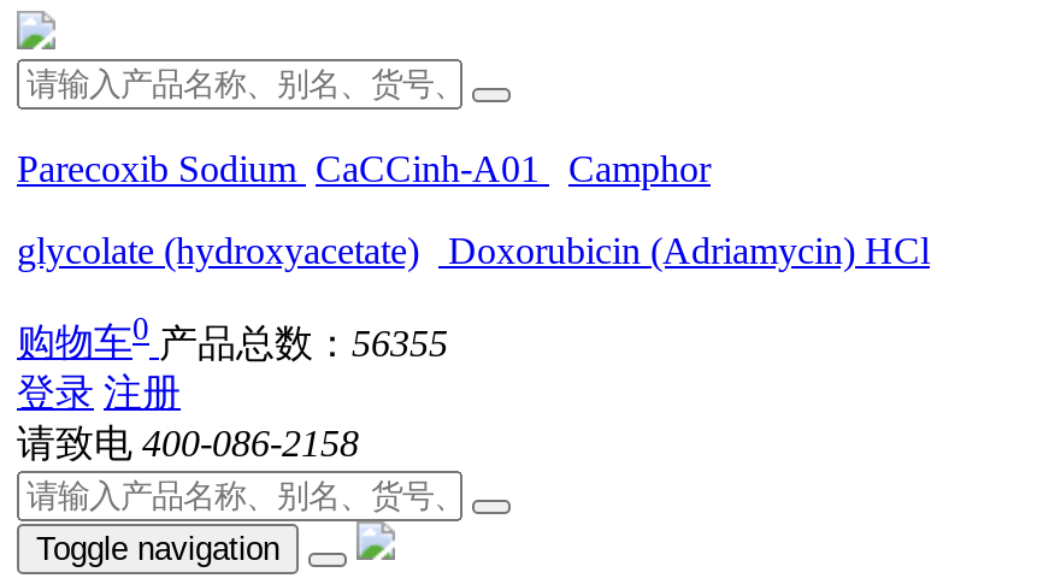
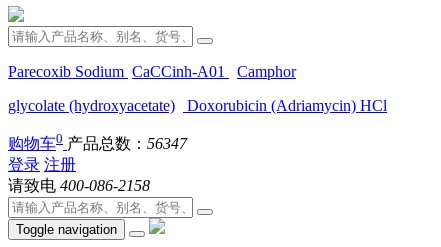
- 购物车0 产品总数：56355
+ 购物车0 产品总数：56347
